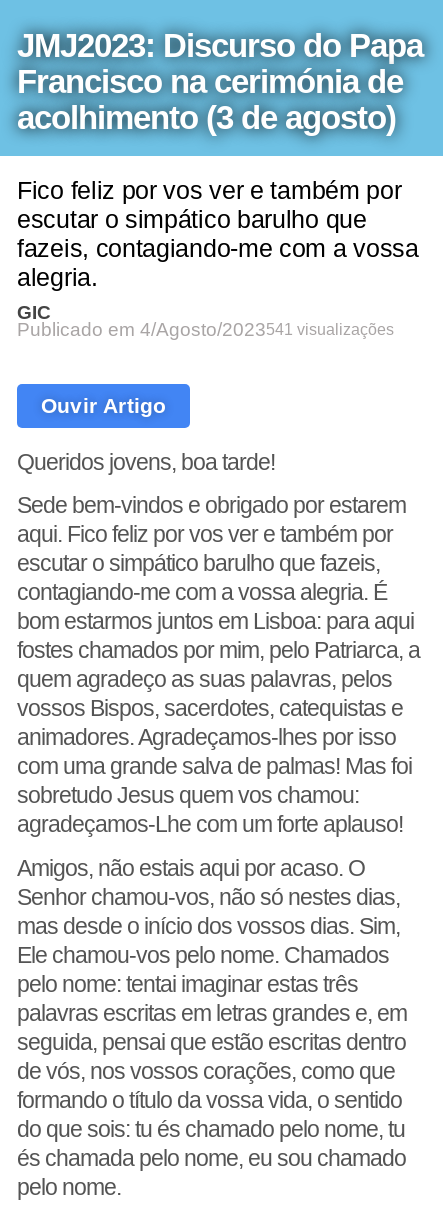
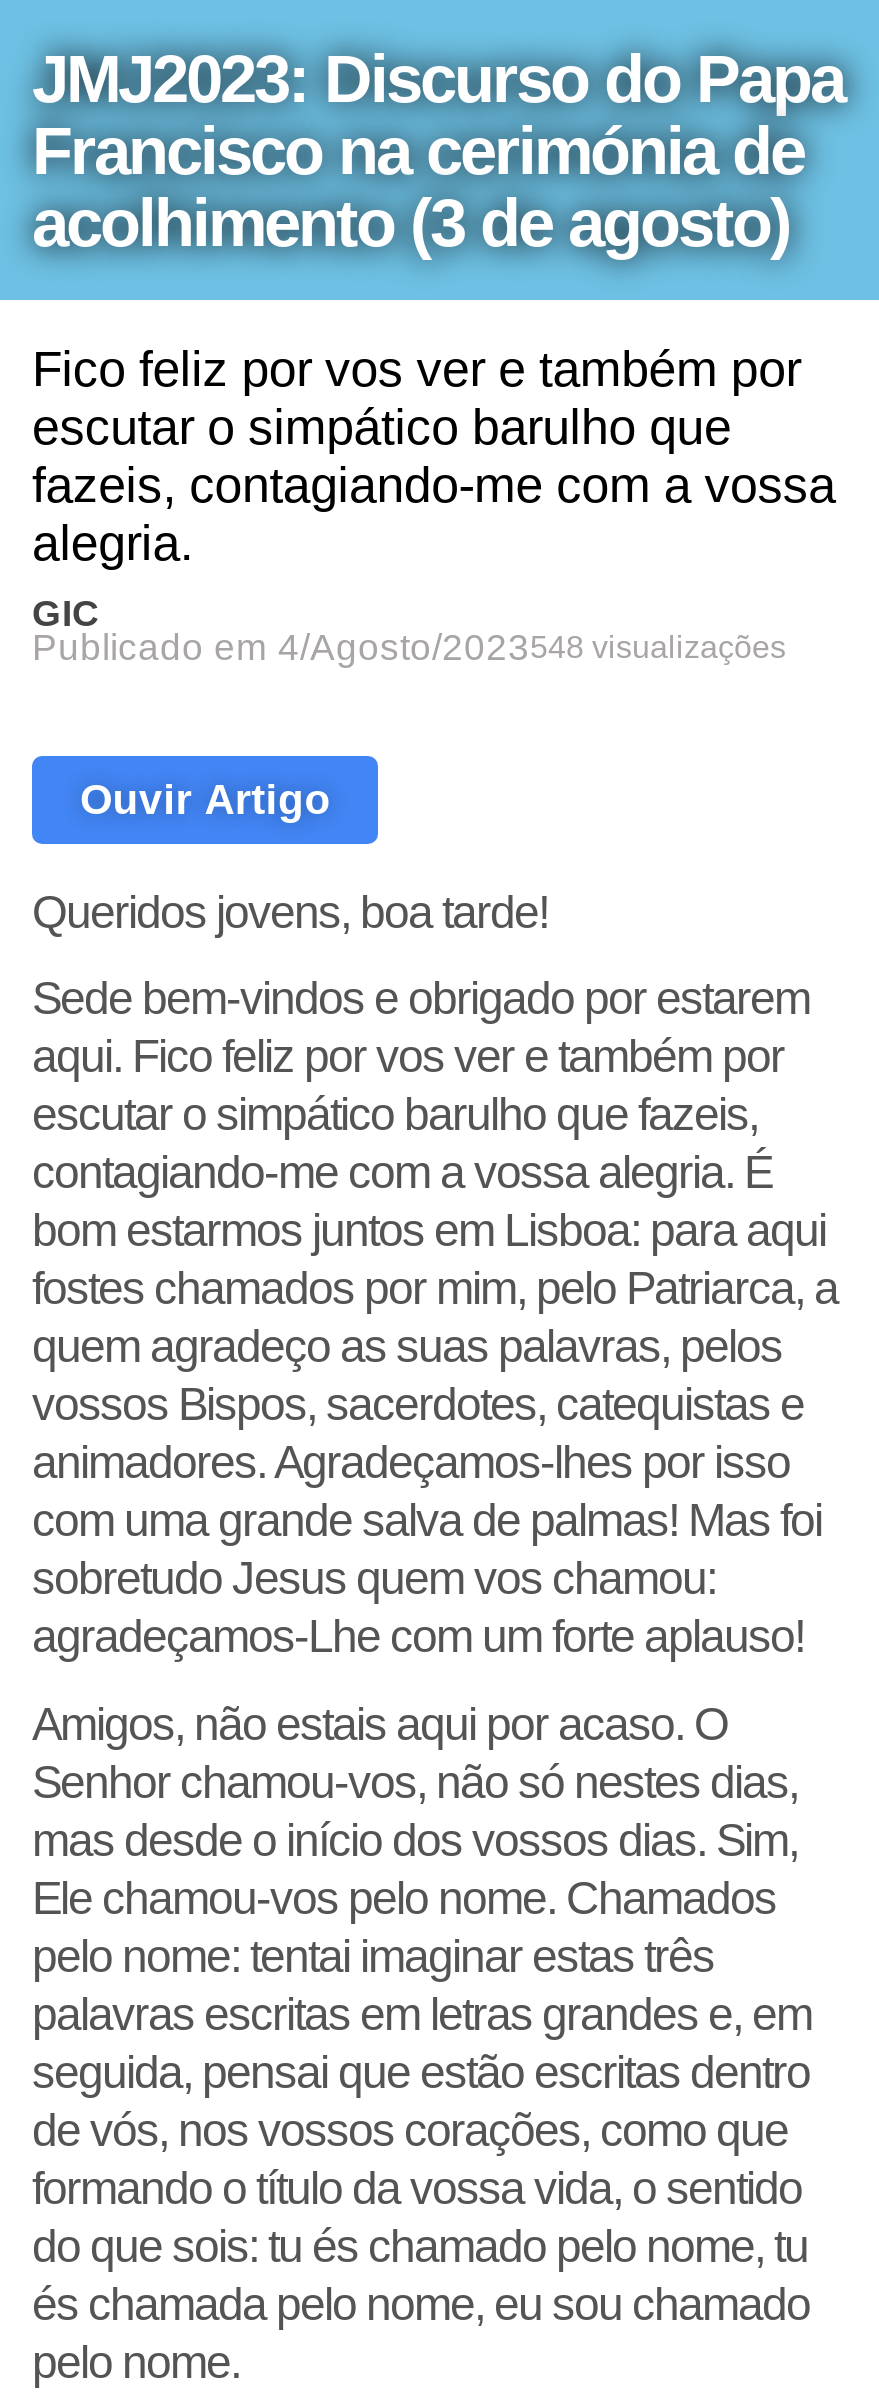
- Publicado em 4/Agosto/2023541 visualizações
+ Publicado em 4/Agosto/2023548 visualizações
